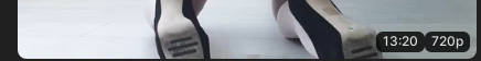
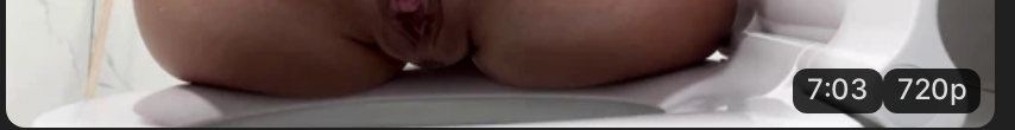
- 13:20 720p
+ 7:03 720p
